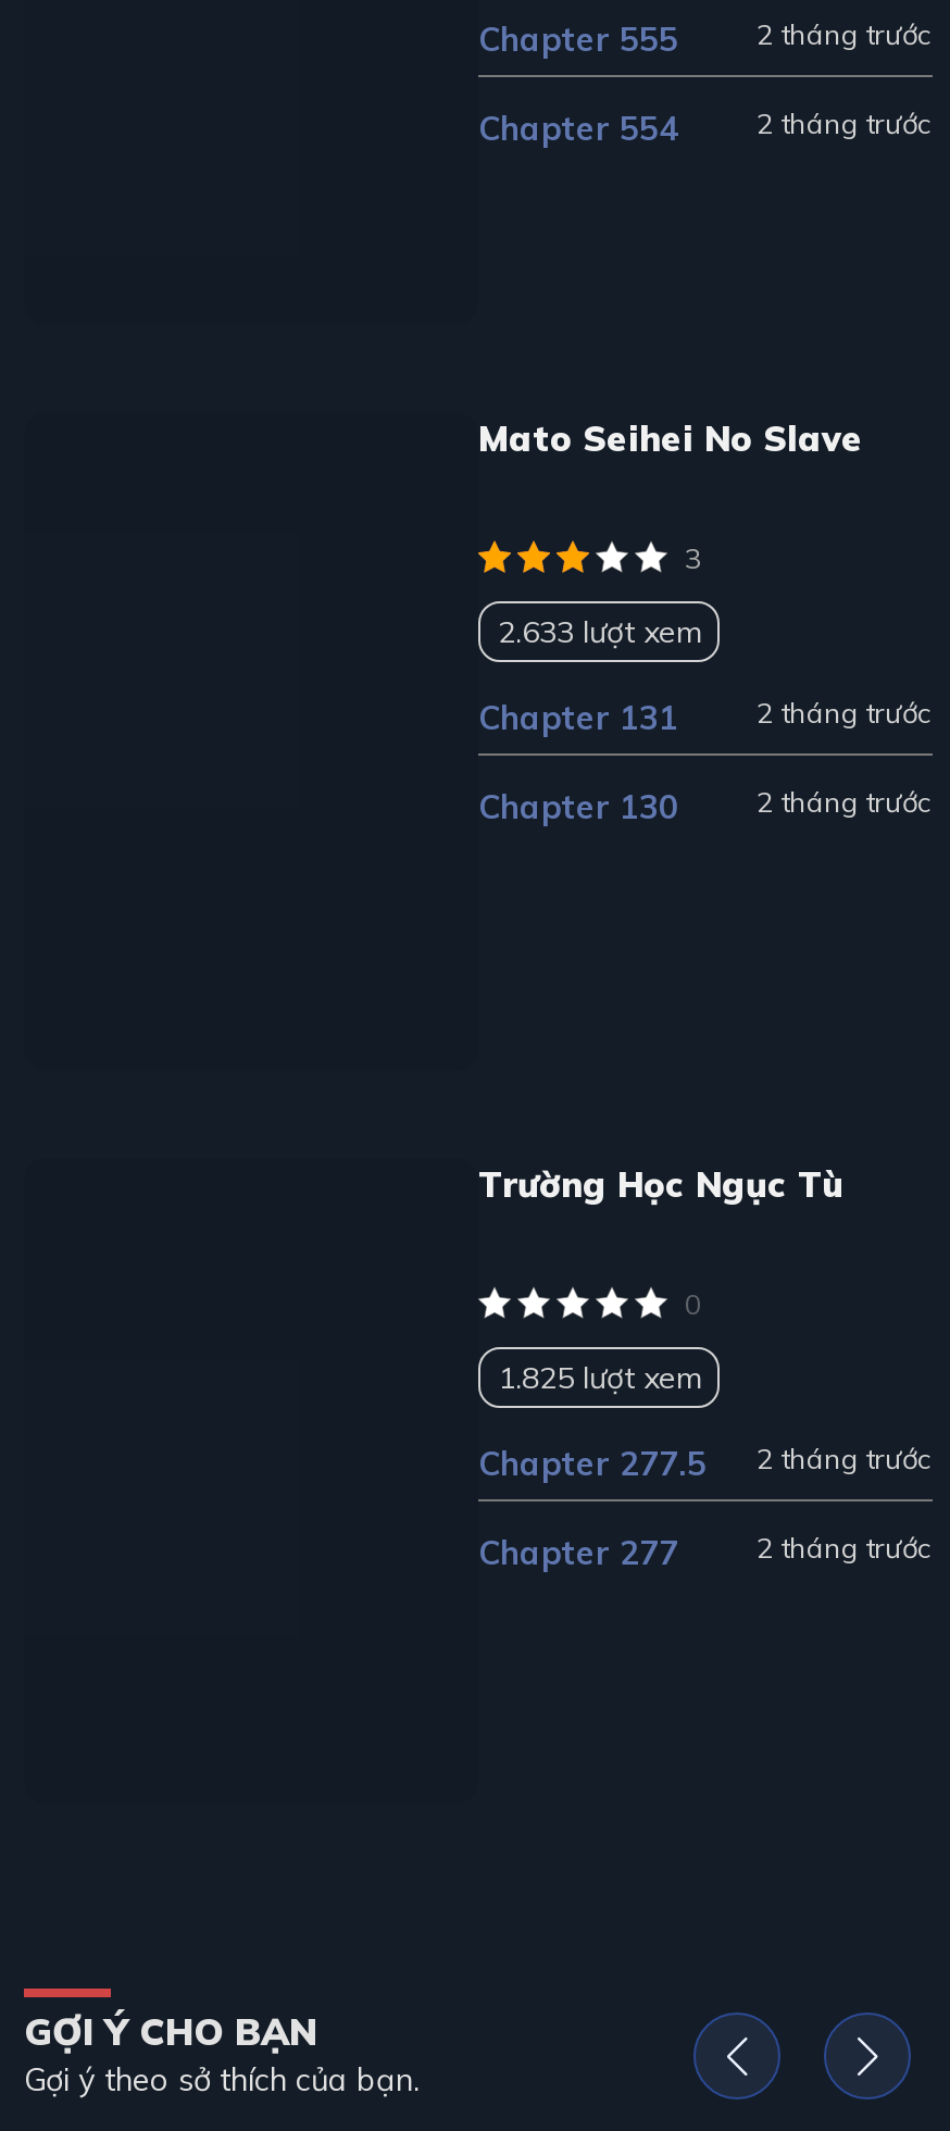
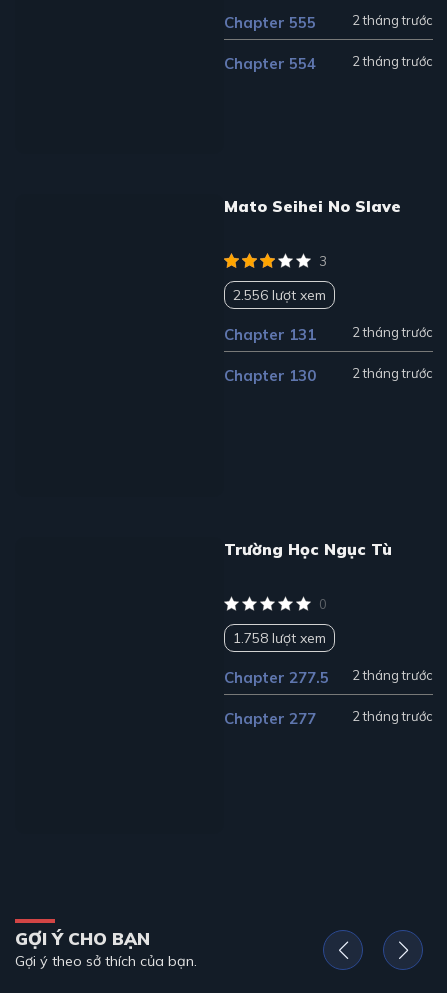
- 2.633 lượt xem
+ 2.556 lượt xem

- 1.825 lượt xem
+ 1.758 lượt xem
